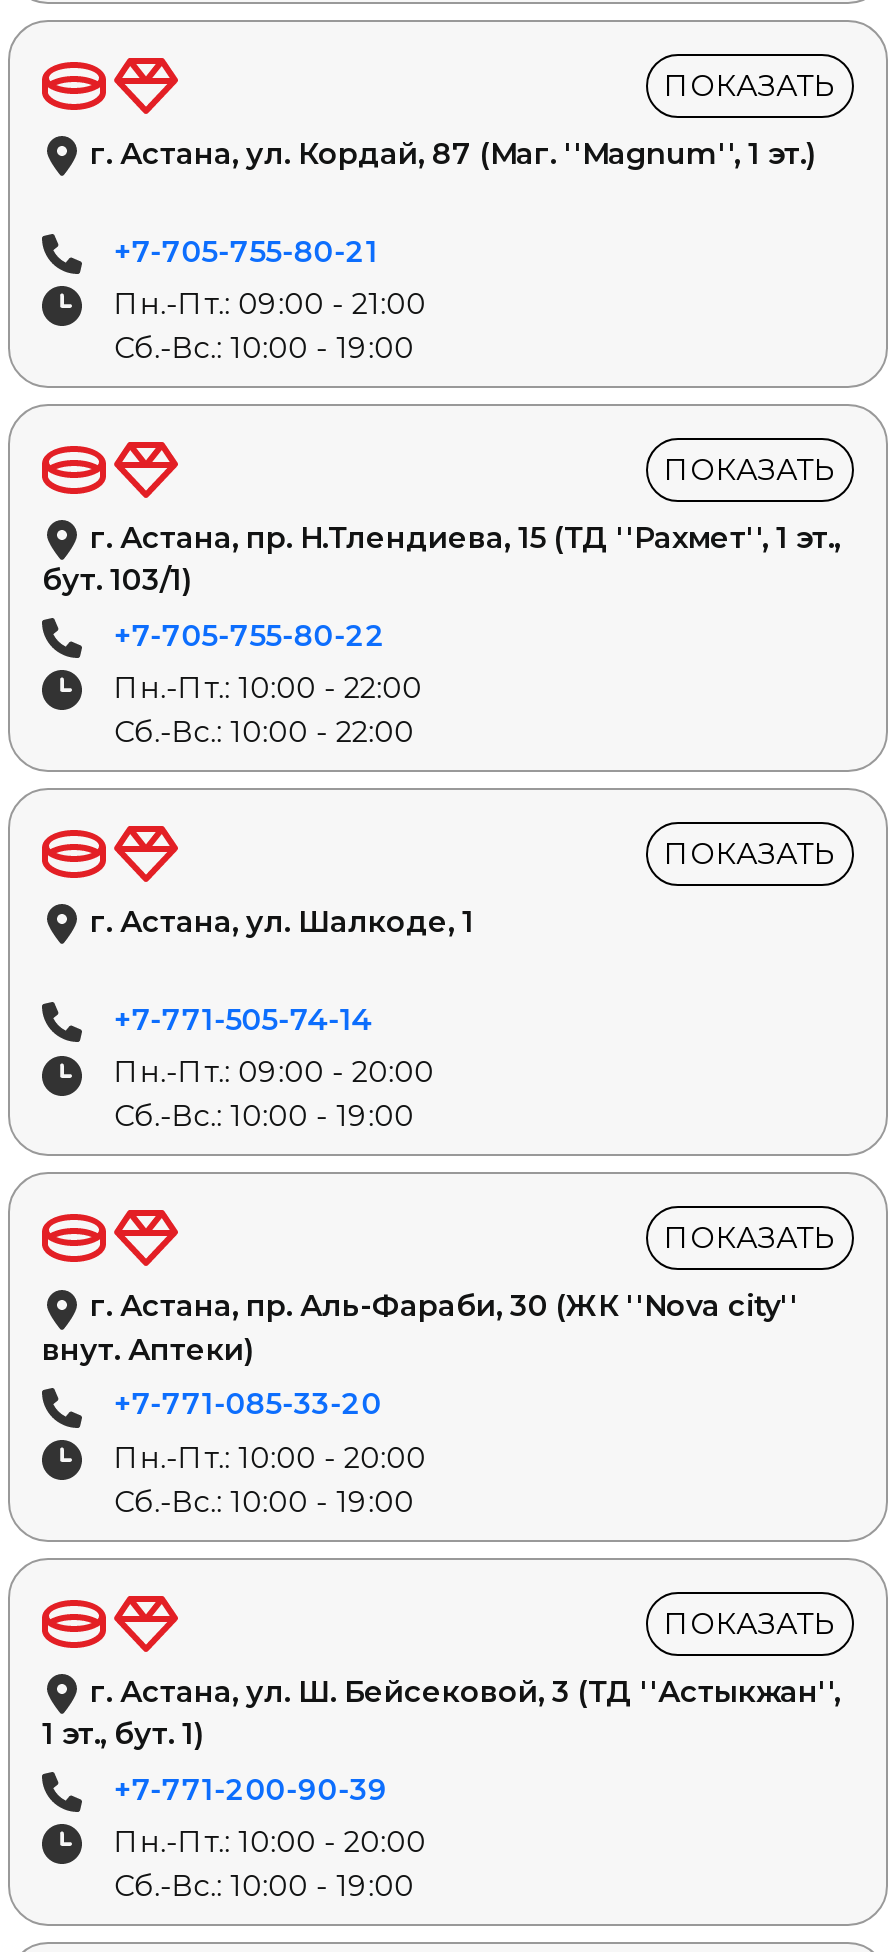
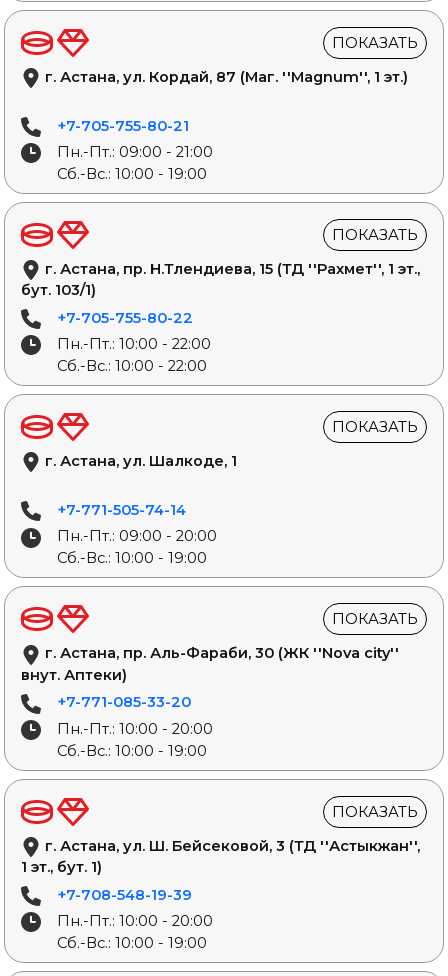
- +7-771-200-90-39
+ +7-708-548-19-39
